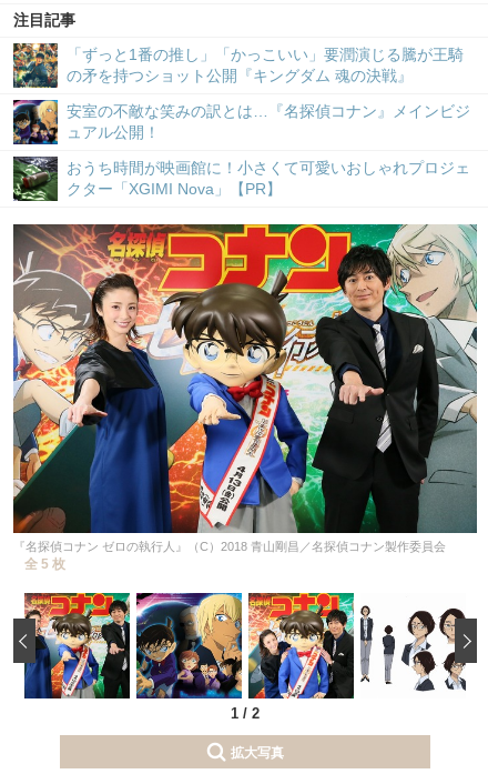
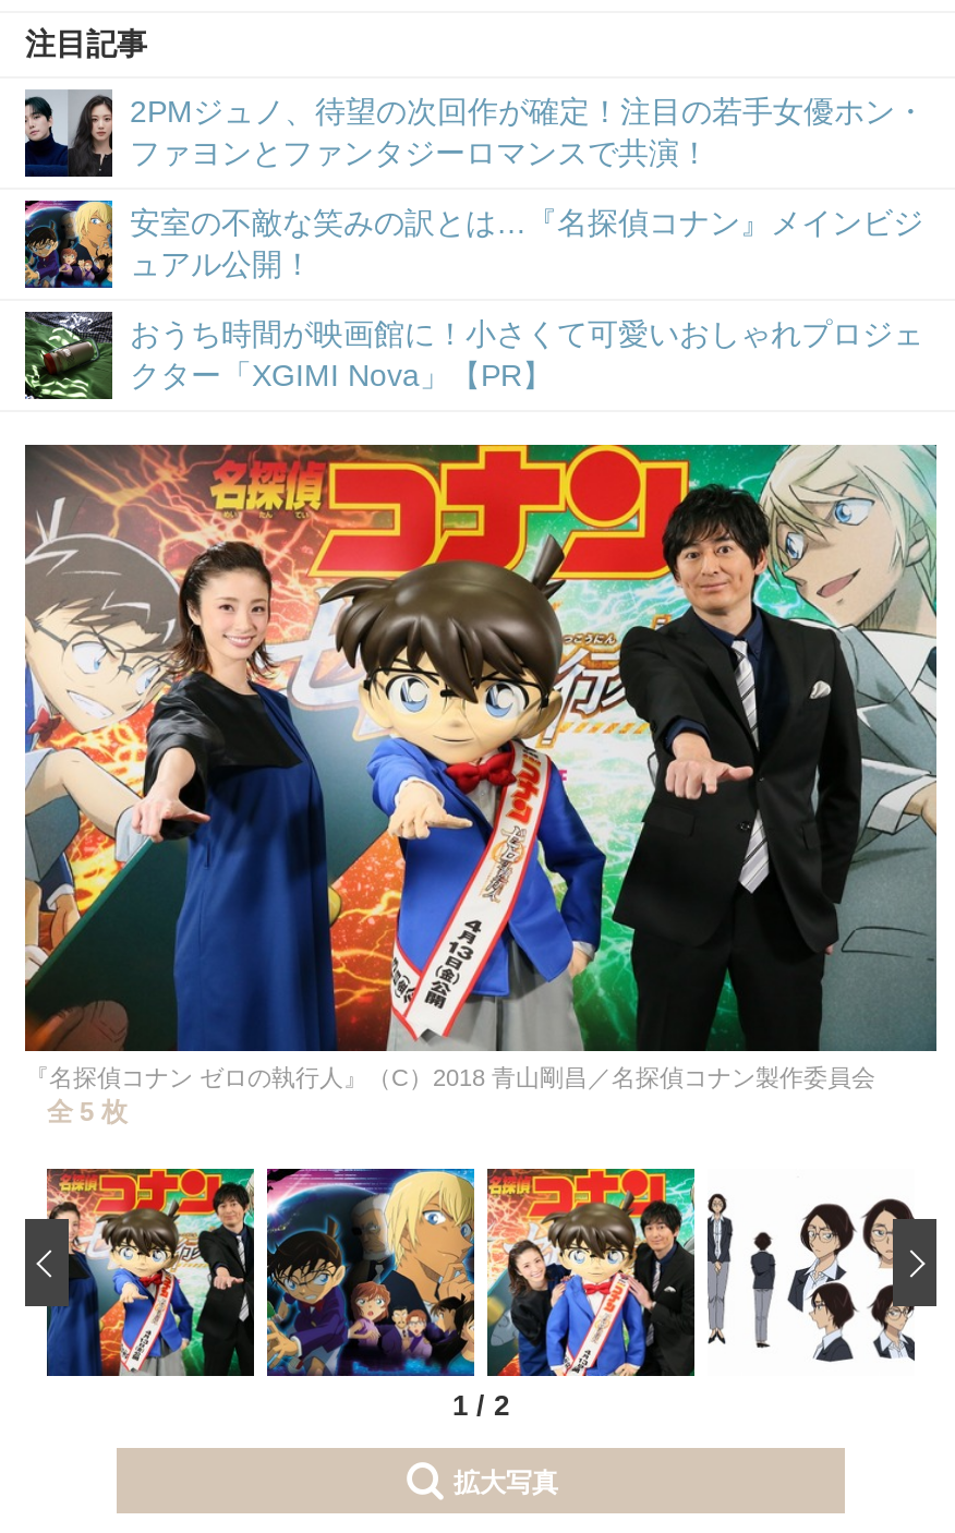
- [image]
- 「ずっと1番の推し」「かっこいい」要潤演じる騰が王騎
- の矛を持つショット公開『キングダム 魂の決戦』
+ [image]
+ 2PMジュノ、待望の次回作が確定！注目の若手女優ホン・
+ ファヨンとファンタジーロマンスで共演！
